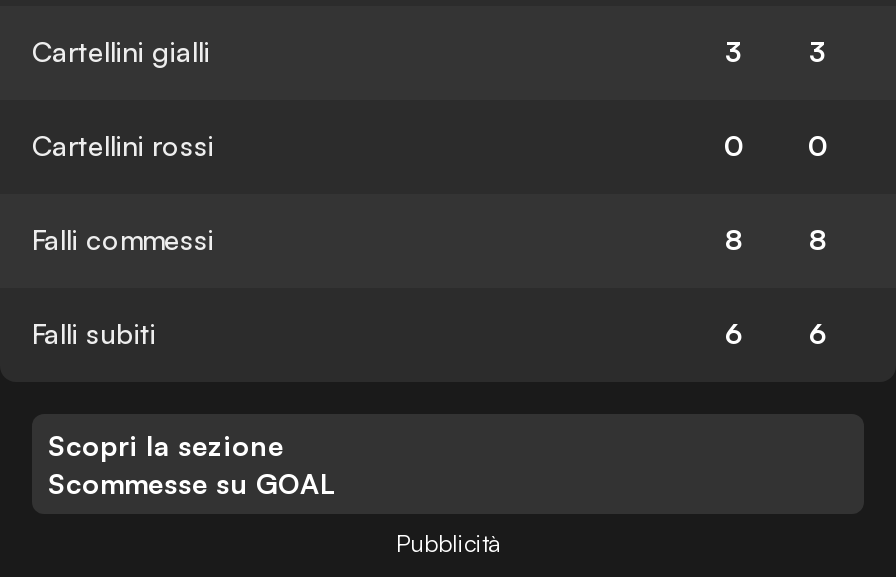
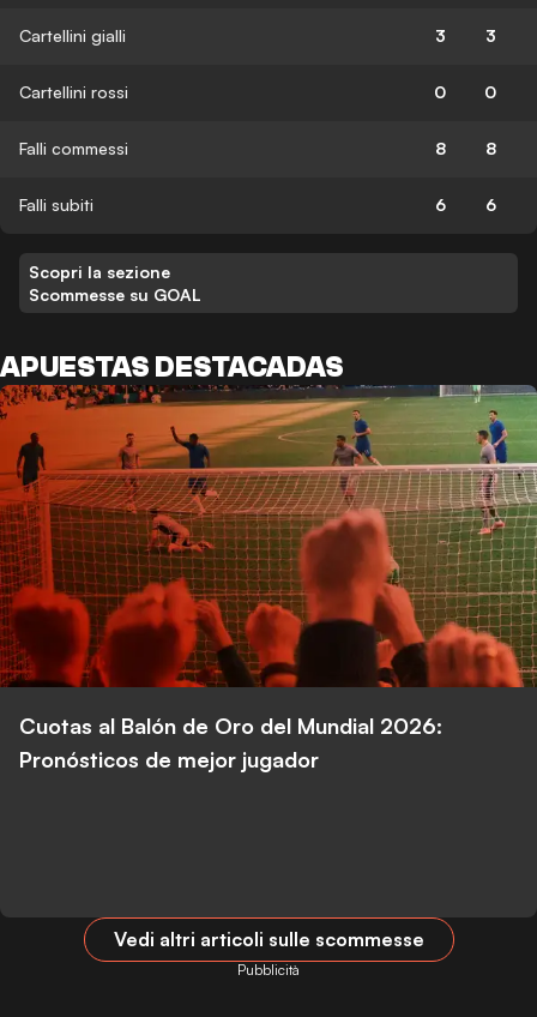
+ [image]
+ APUESTAS DESTACADAS

+ Cuotas al Balón de Oro del Mundial 2026:
+ Pronósticos de mejor jugador

+ Vedi altri articoli sulle scommesse
